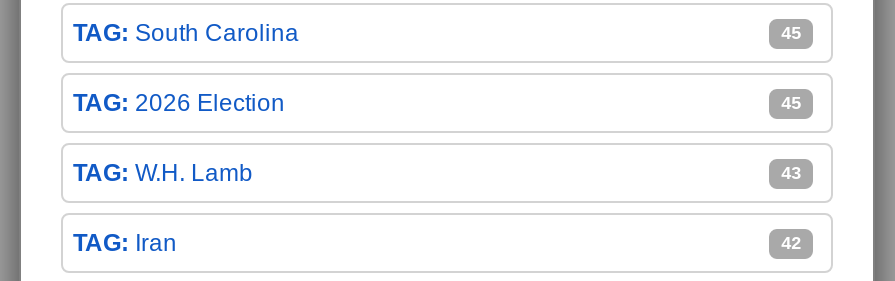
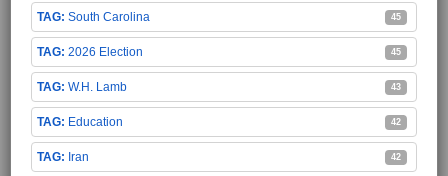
+ Education
+ 42
